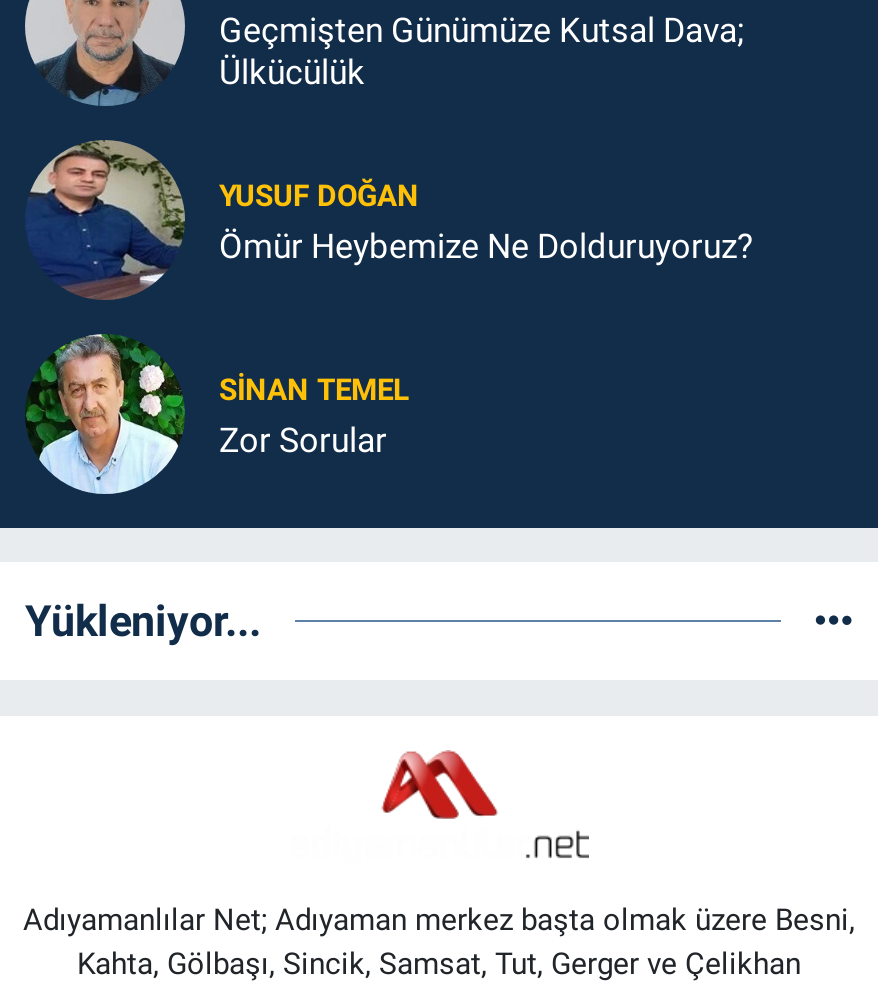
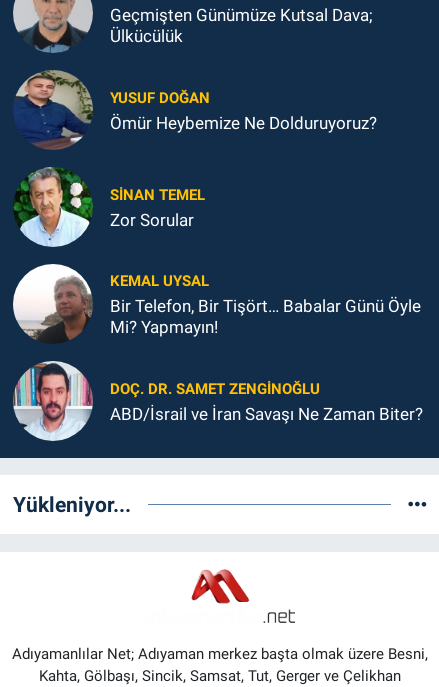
+ [image]
+ KEMAL UYSAL
+ Bir Telefon, Bir Tişört… Babalar Günü Öyle
+ Mi? Yapmayın!
+ DOÇ. DR. SAMET ZENGİNOĞLU
+ ABD/İsrail ve İran Savaşı Ne Zaman Biter?

+ [image]
